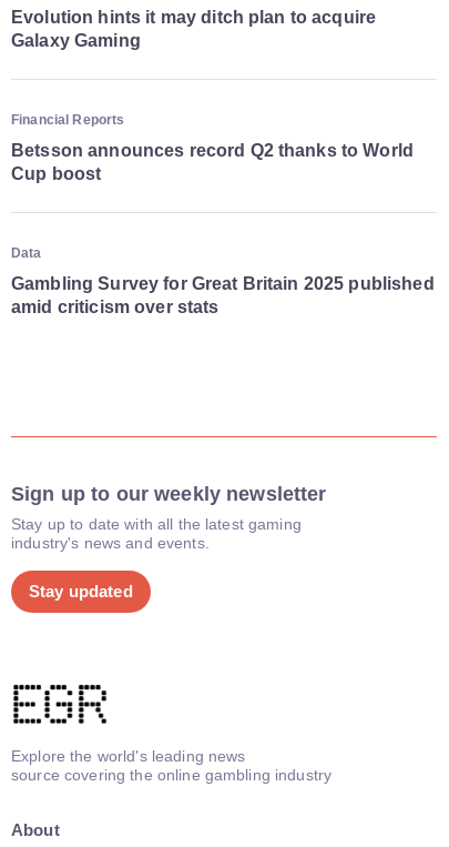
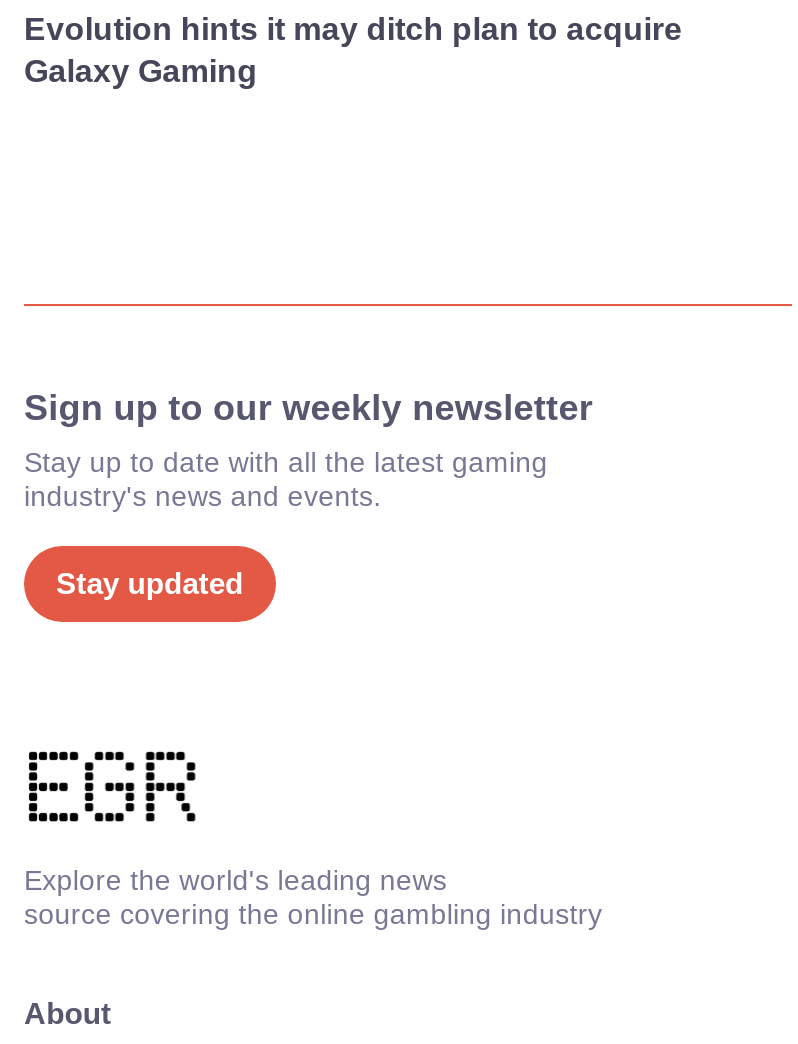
- Financial Reports
- Betsson announces record Q2 thanks to World
- Cup boost

- Data
- Gambling Survey for Great Britain 2025 published
- amid criticism over stats
